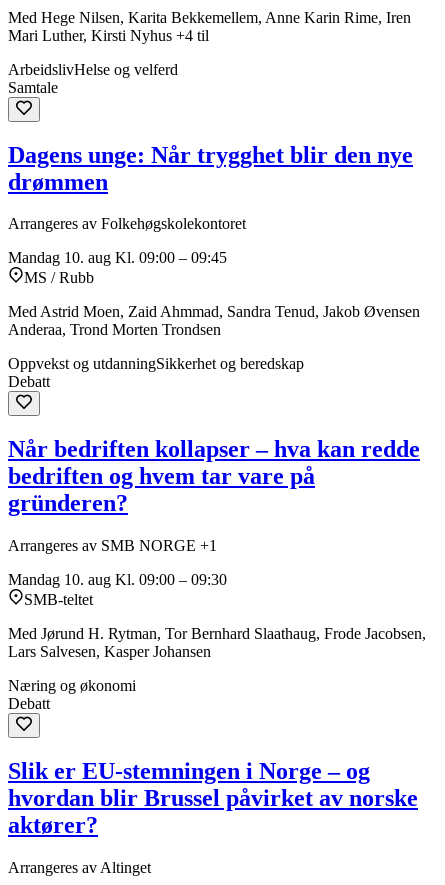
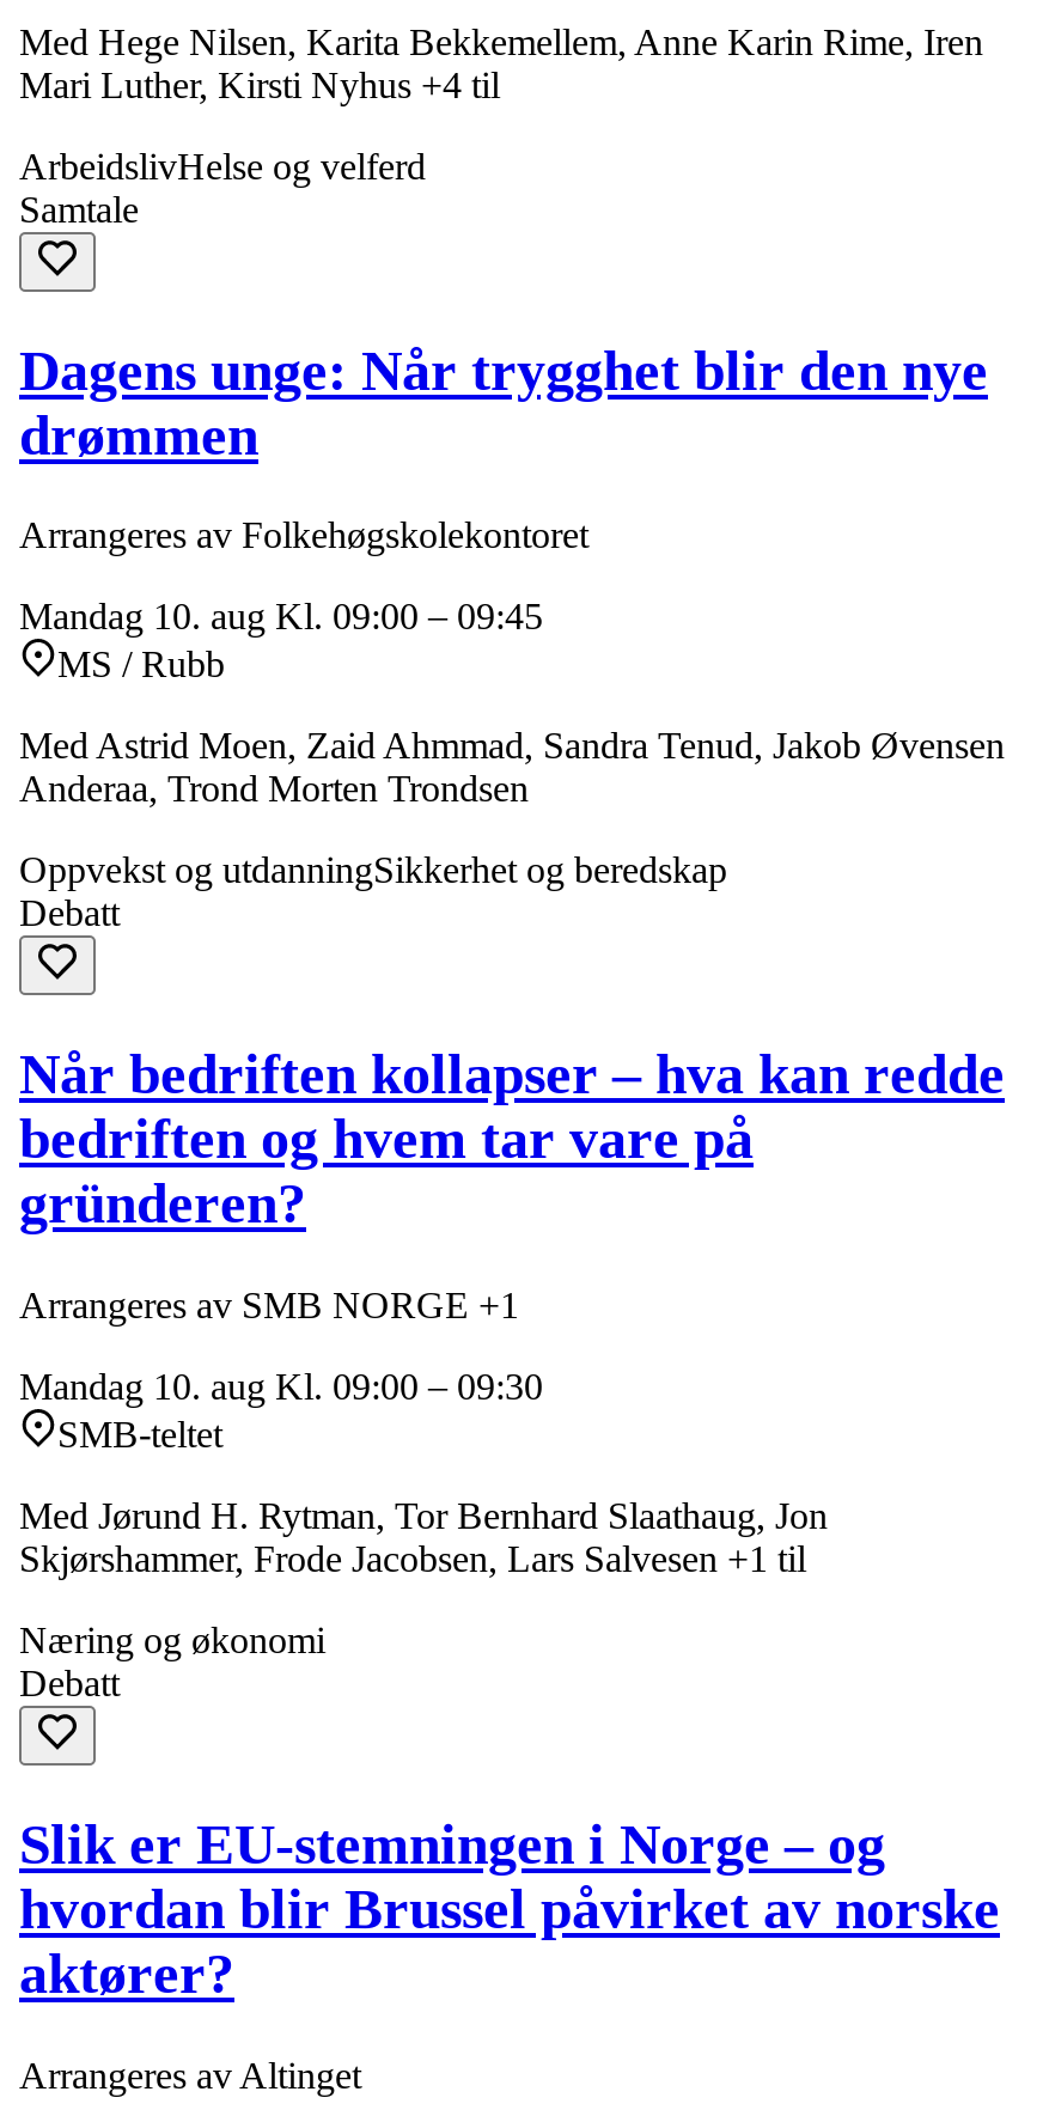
- Med Jørund H. Rytman, Tor Bernhard Slaathaug, Frode Jacobsen,
- Lars Salvesen, Kasper Johansen
+ Med Jørund H. Rytman, Tor Bernhard Slaathaug, Jon
+ Skjørshammer, Frode Jacobsen, Lars Salvesen +1 til
